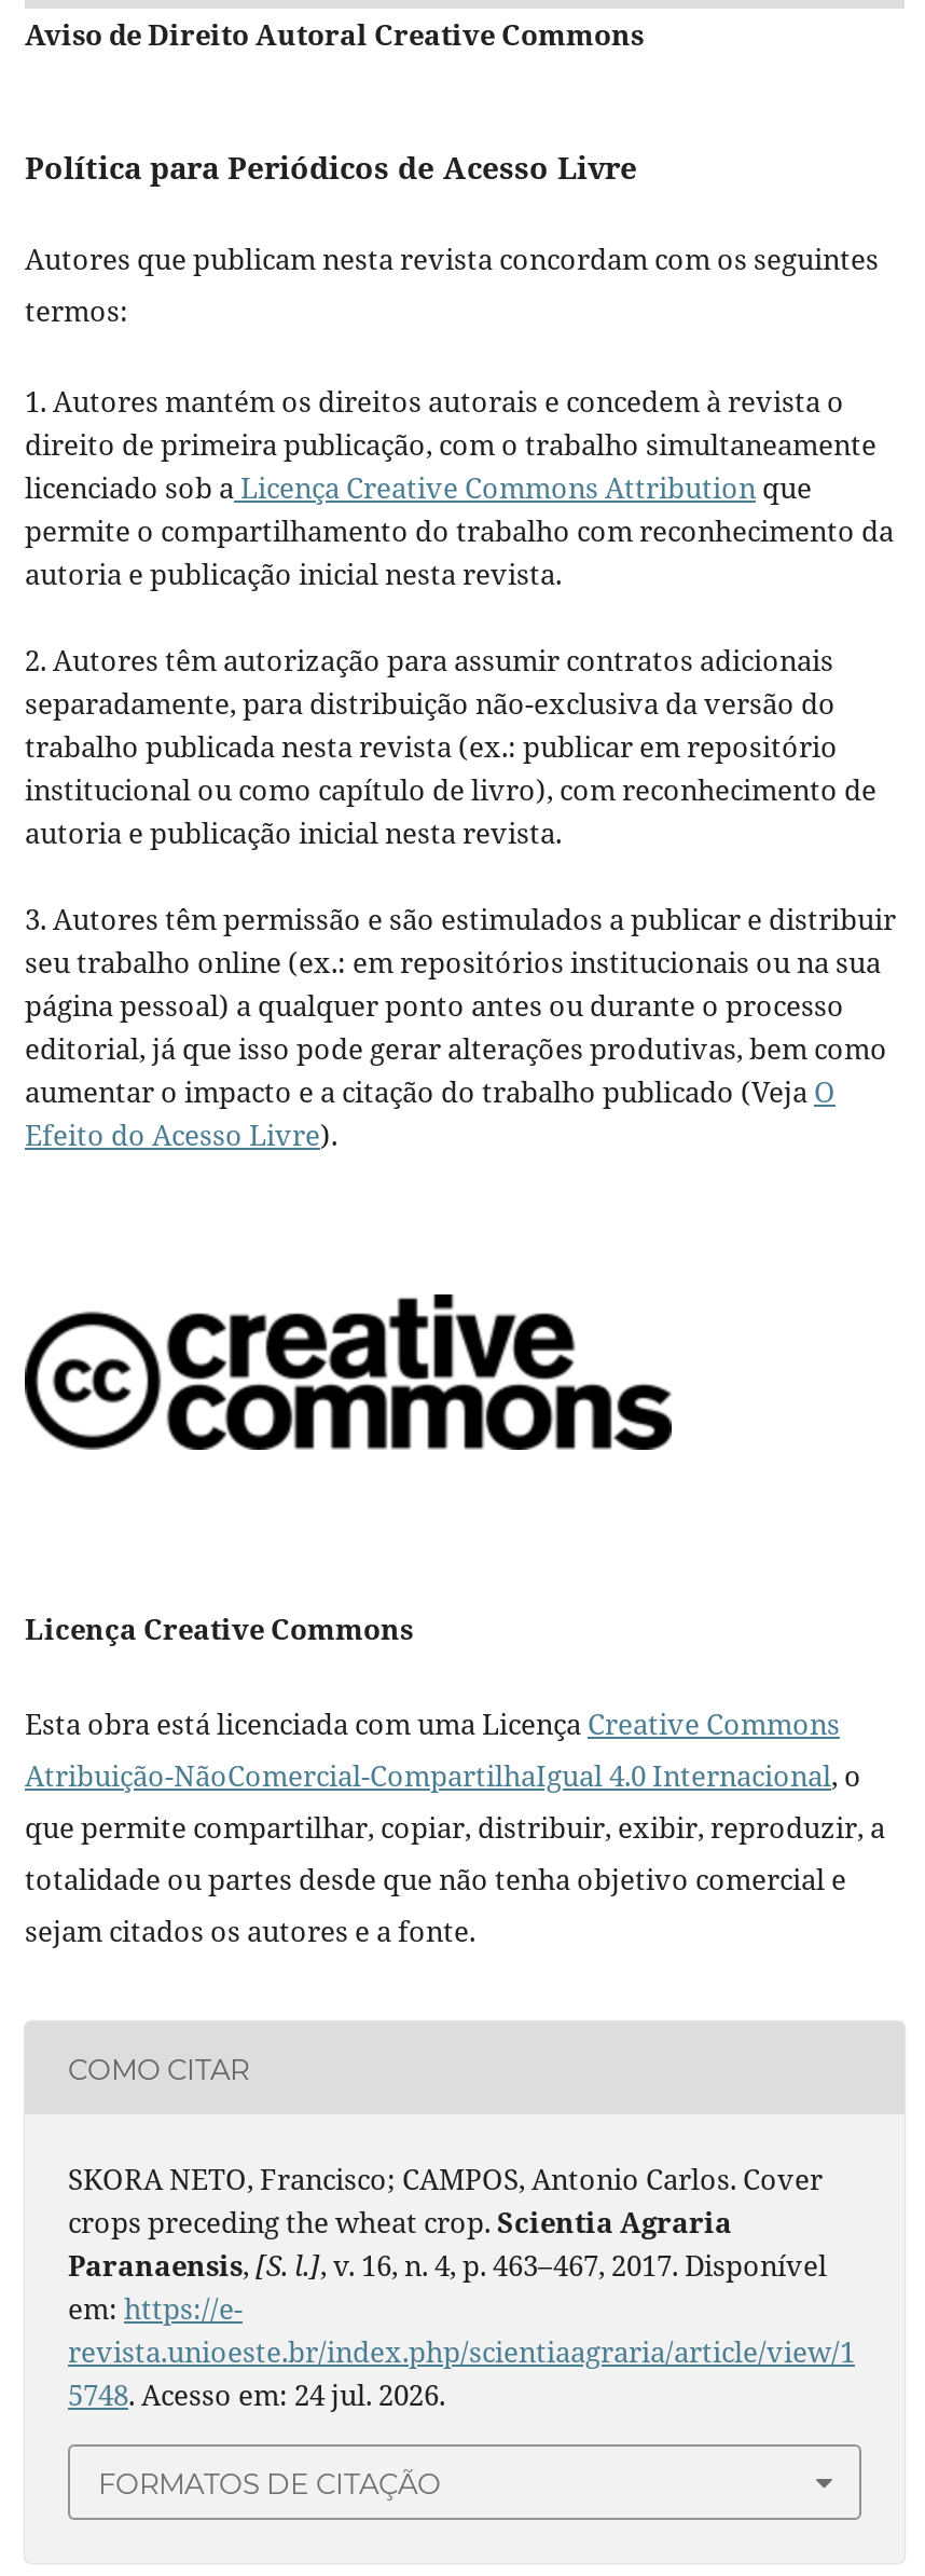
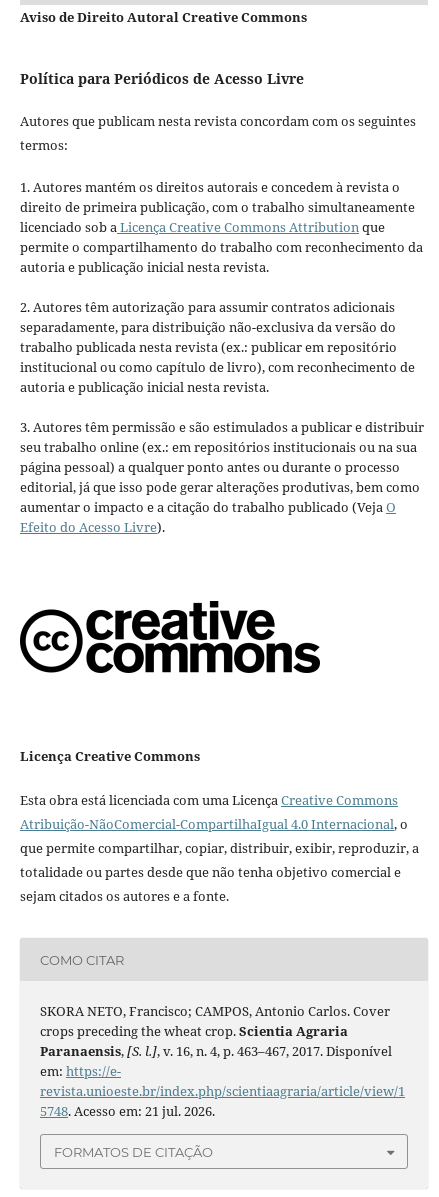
- 5748. Acesso em: 24 jul. 2026.
+ 5748. Acesso em: 21 jul. 2026.
